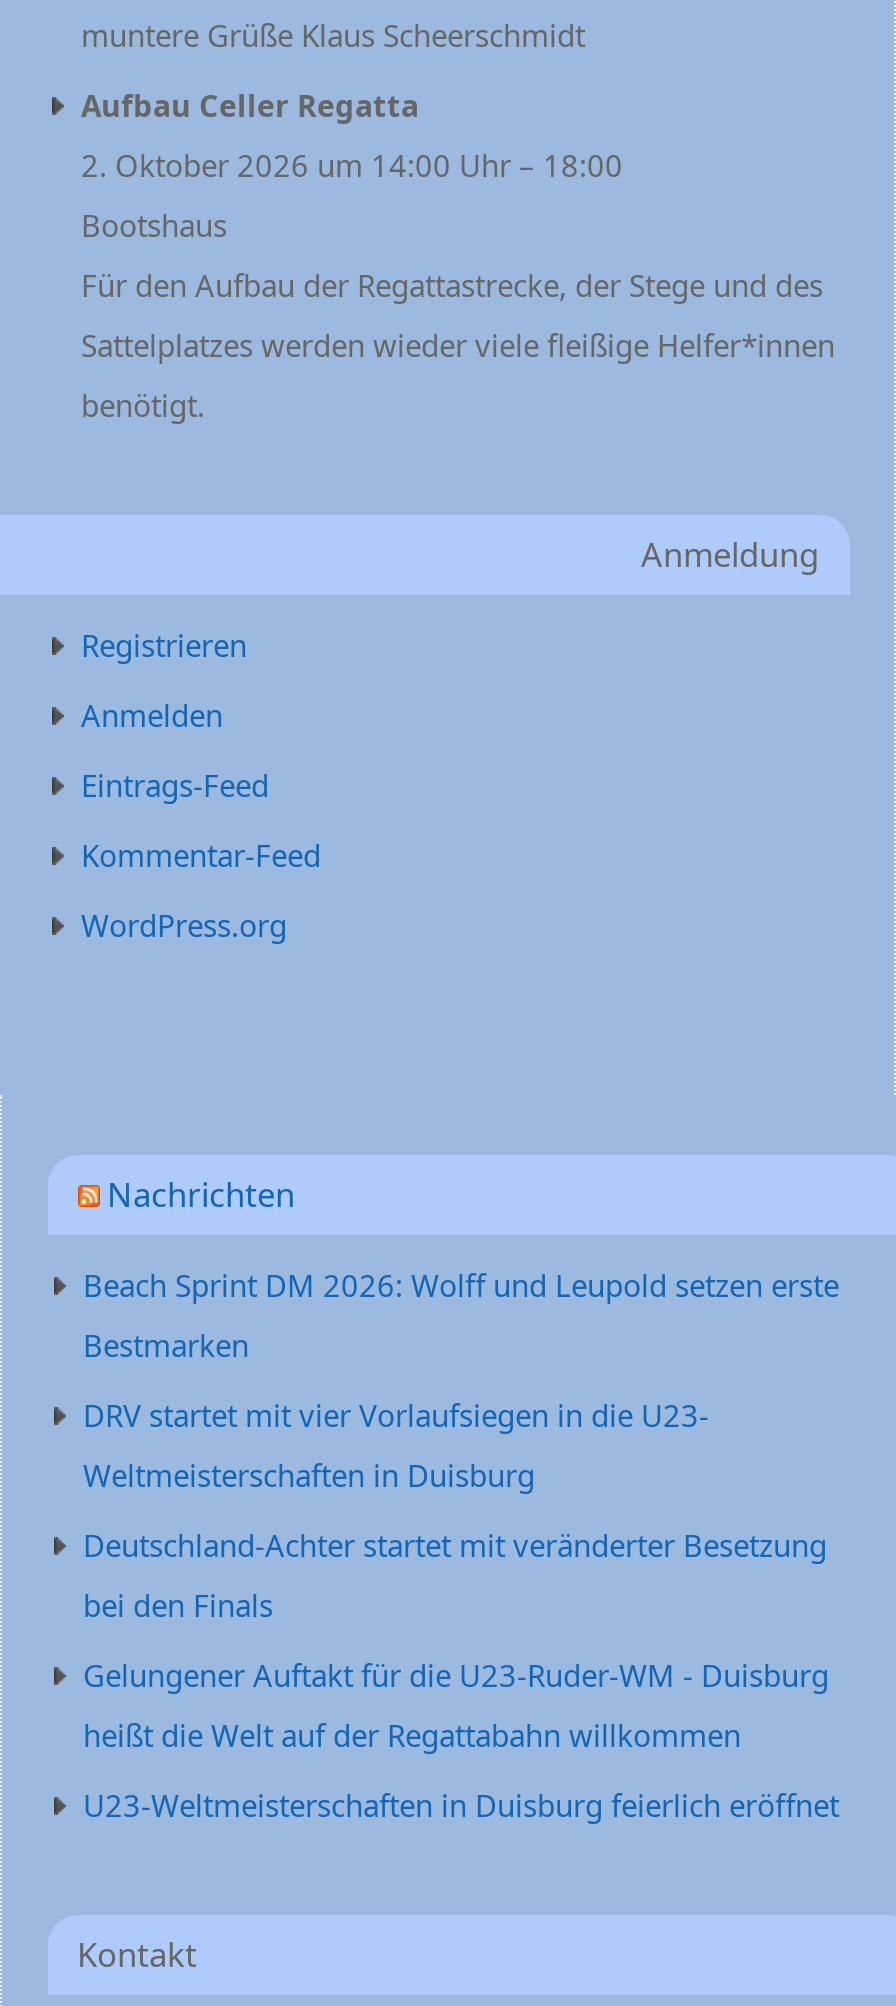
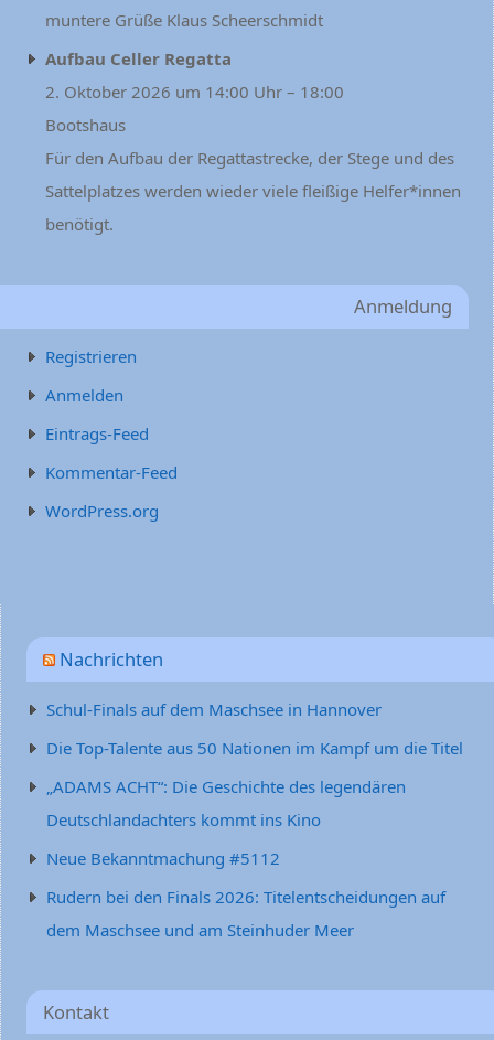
- Beach Sprint DM 2026: Wolff und Leupold setzen erste
- Bestmarken
- DRV startet mit vier Vorlaufsiegen in die U23-
- Weltmeisterschaften in Duisburg
- Deutschland-Achter startet mit veränderter Besetzung
- bei den Finals
- Gelungener Auftakt für die U23-Ruder-WM - Duisburg
- heißt die Welt auf der Regattabahn willkommen
- U23-Weltmeisterschaften in Duisburg feierlich eröffnet
+ Schul-Finals auf dem Maschsee in Hannover
+ Die Top-Talente aus 50 Nationen im Kampf um die Titel
+ „ADAMS ACHT“: Die Geschichte des legendären
+ Deutschlandachters kommt ins Kino
+ Neue Bekanntmachung #5112
+ Rudern bei den Finals 2026: Titelentscheidungen auf
+ dem Maschsee und am Steinhuder Meer
